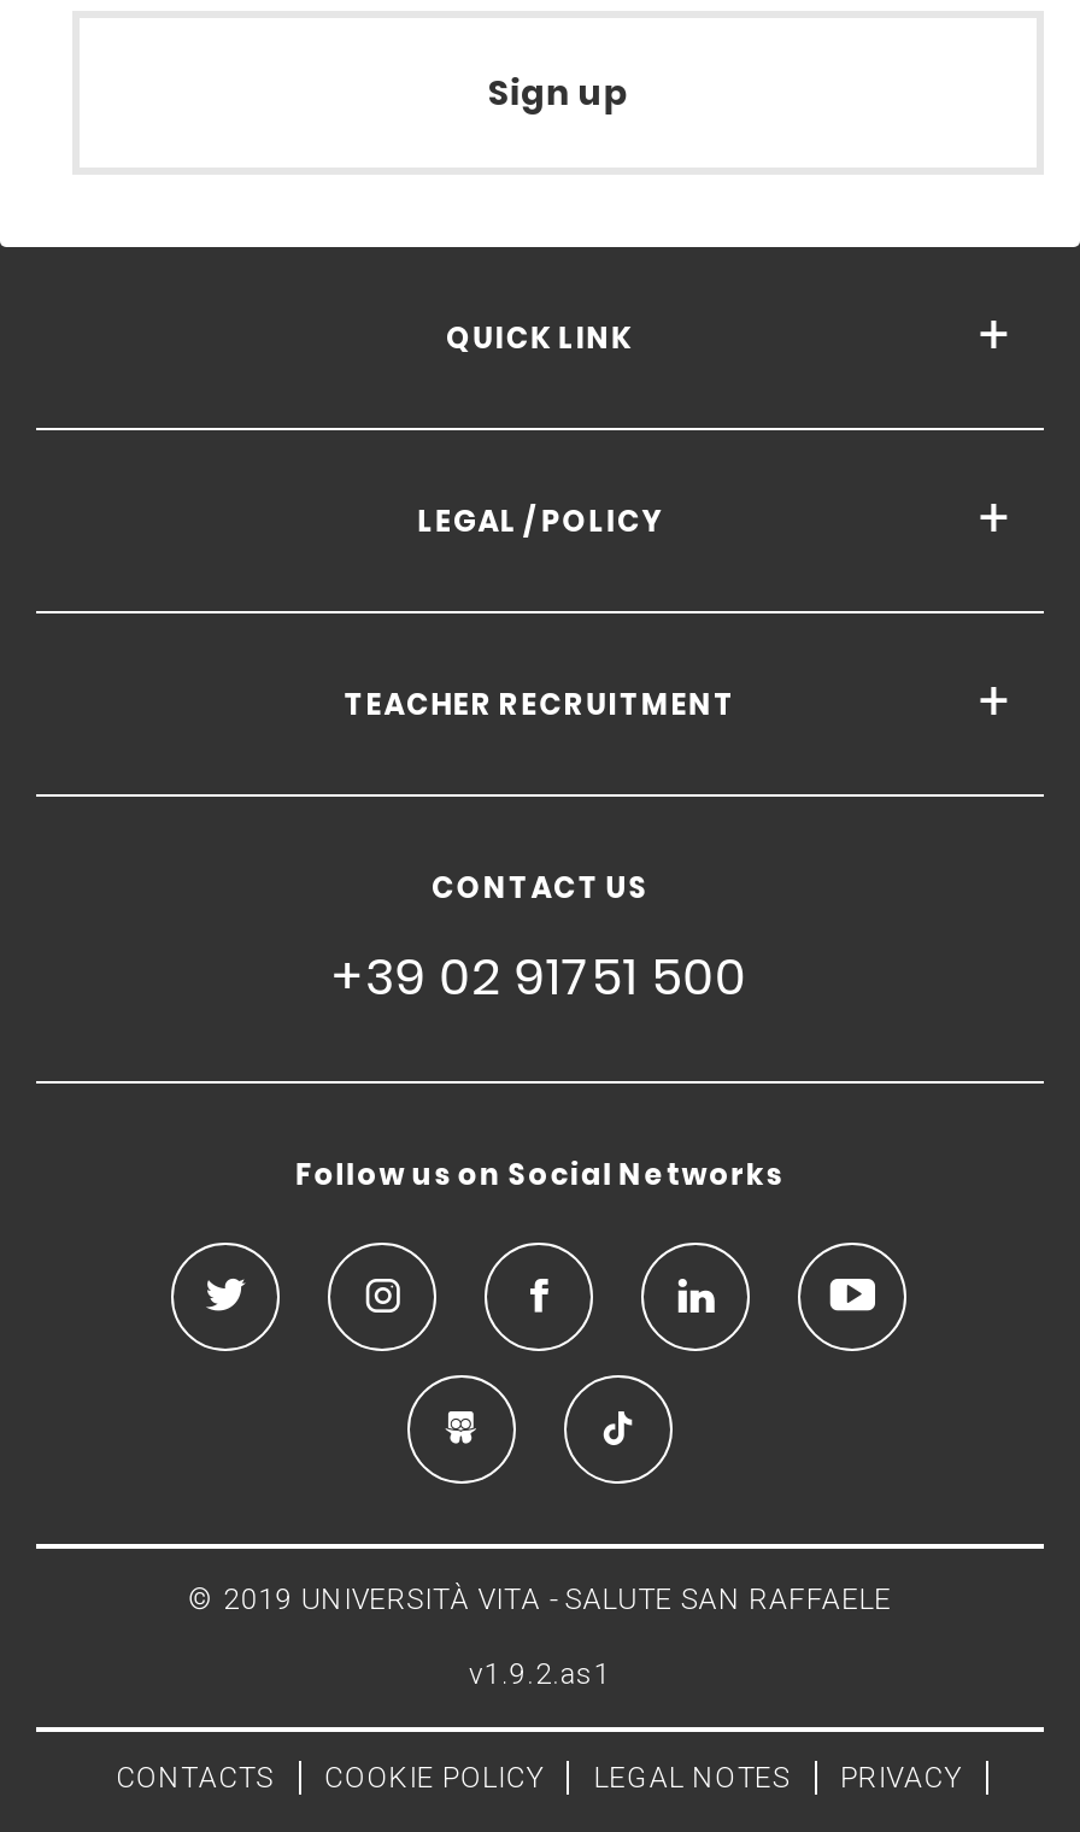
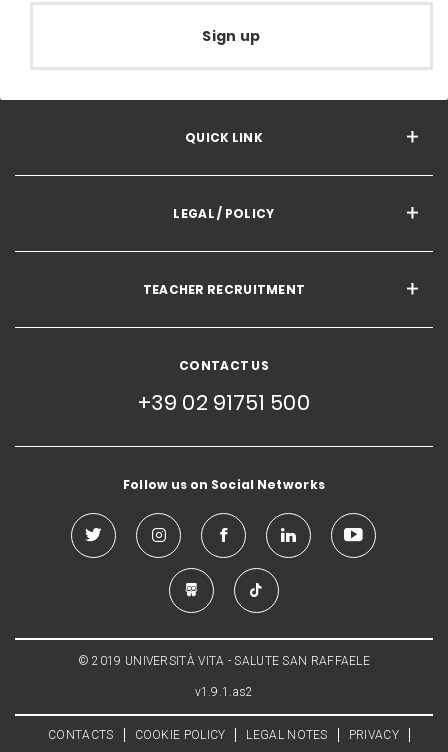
- v1.9.2.as1
+ v1.9.1.as2
